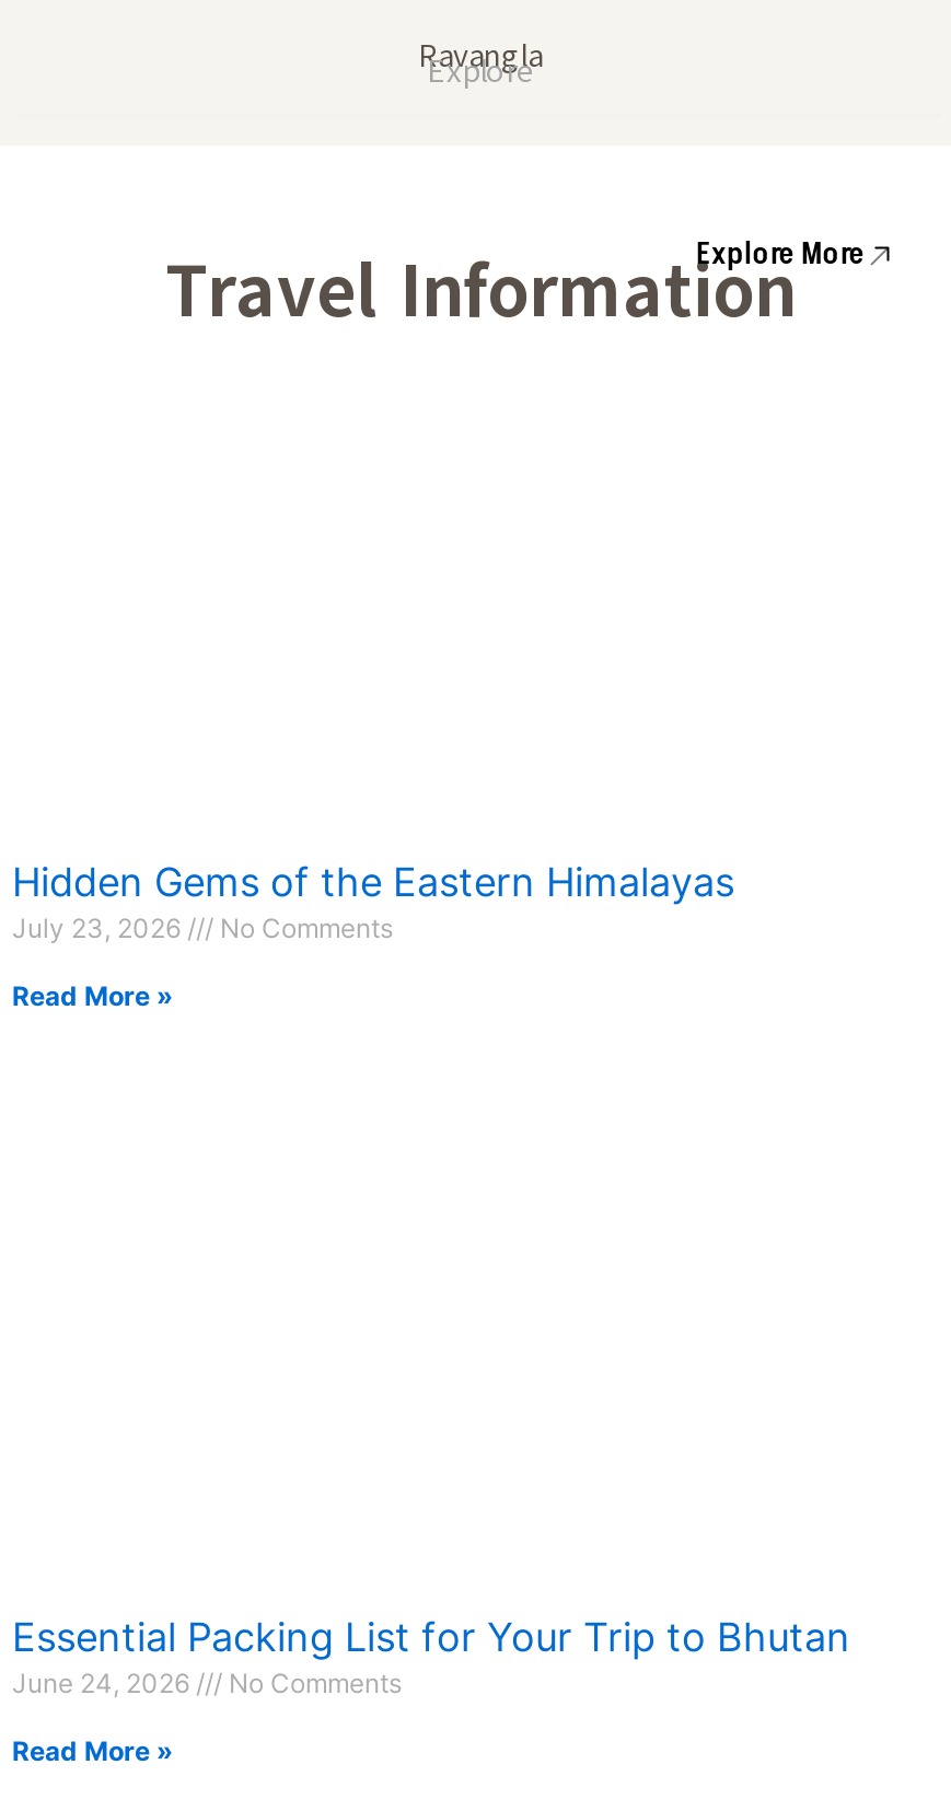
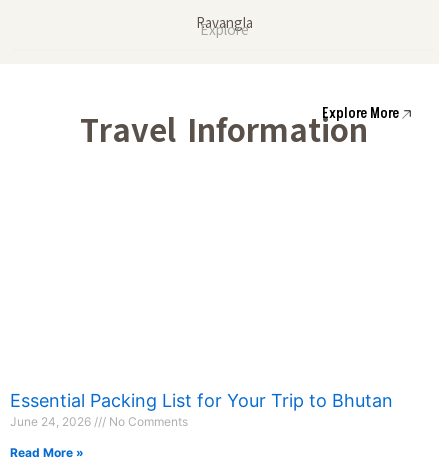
- Hidden Gems of the Eastern Himalayas
- July 23, 2026
- No Comments
- Read More »
